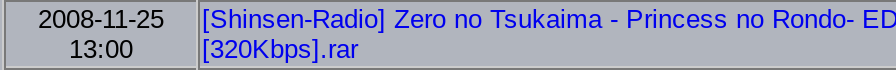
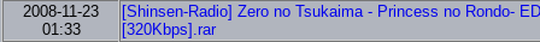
- 2008-11-25
+ 2008-11-23

- 13:00
+ 01:33
